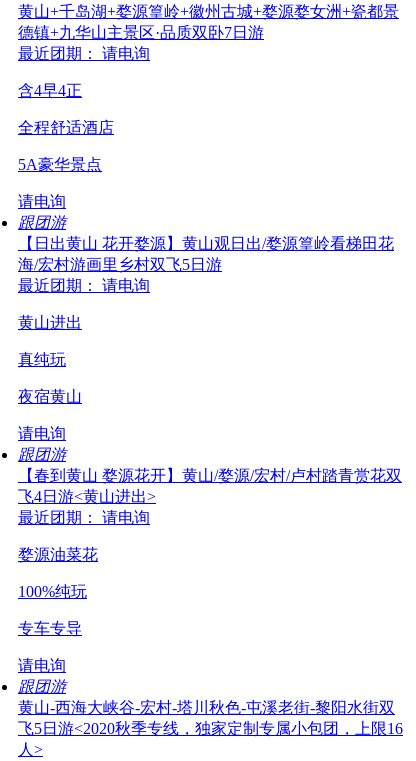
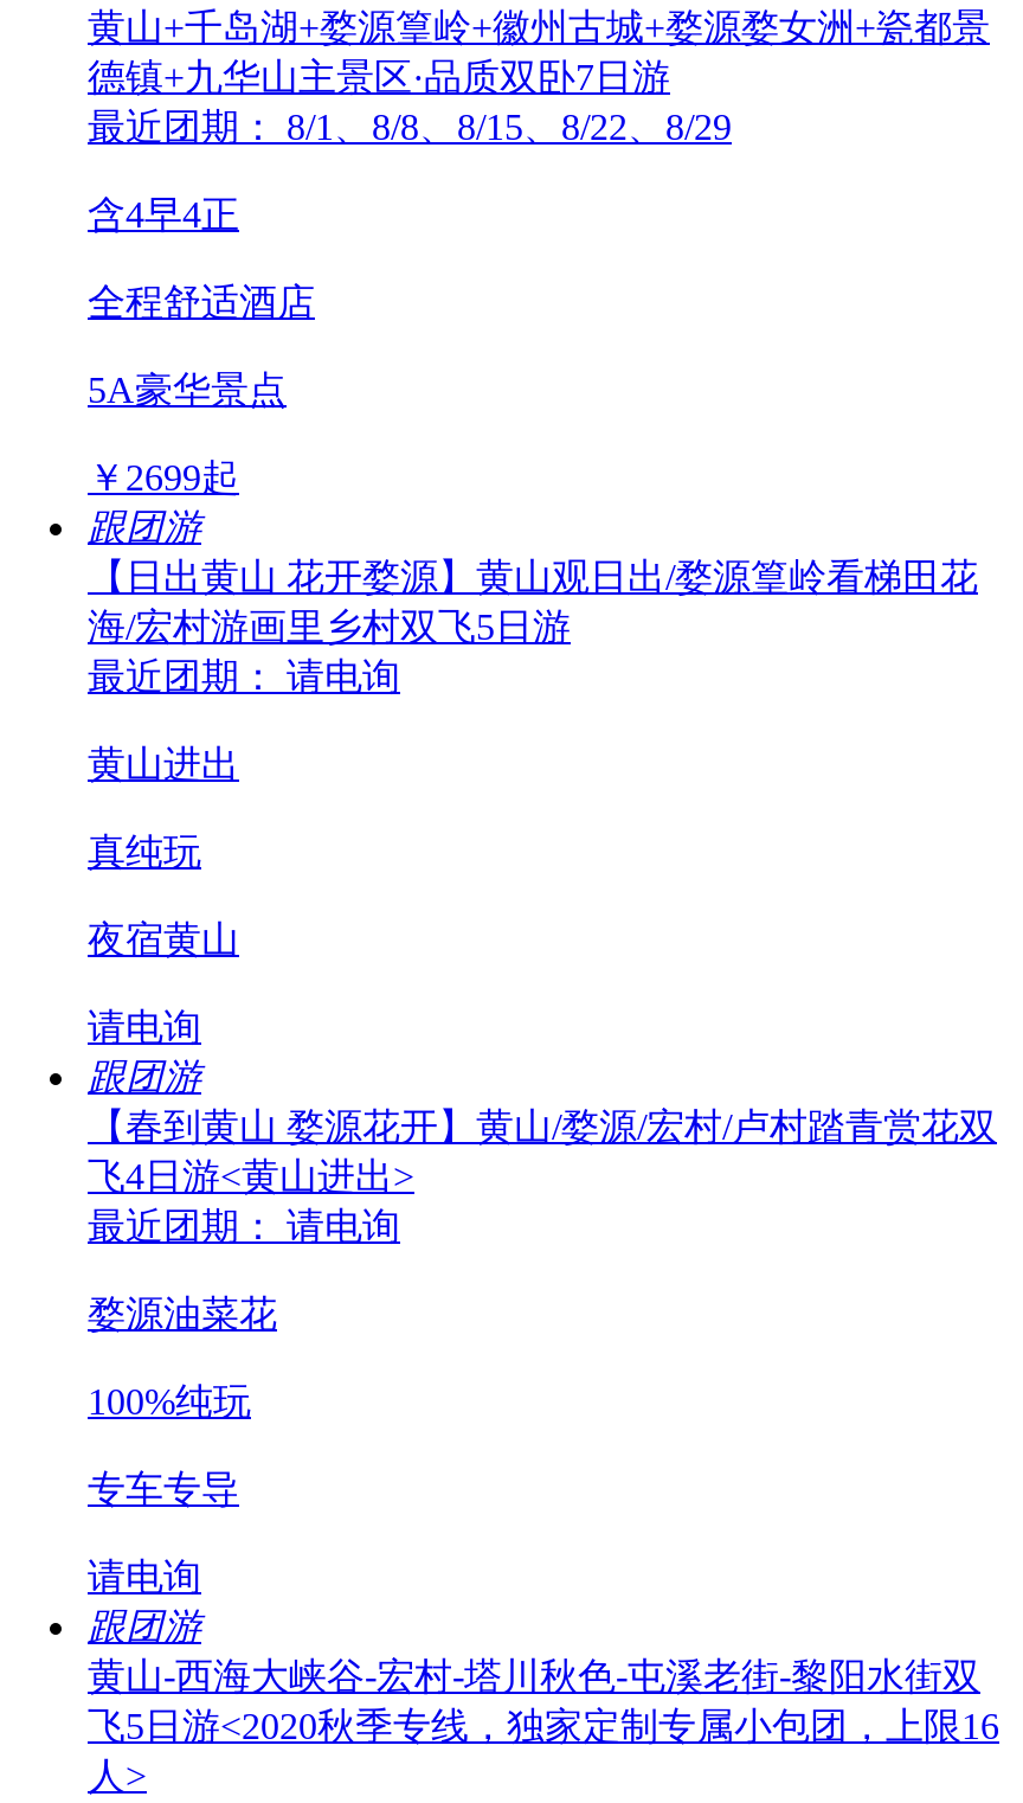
- 最近团期： 请电询
+ 最近团期： 8/1、8/8、8/15、8/22、8/29

- 请电询
+ ￥2699起
